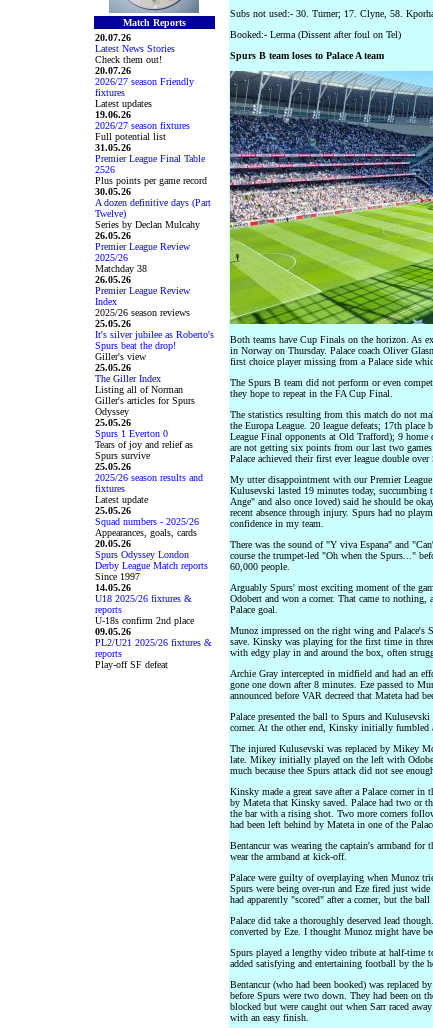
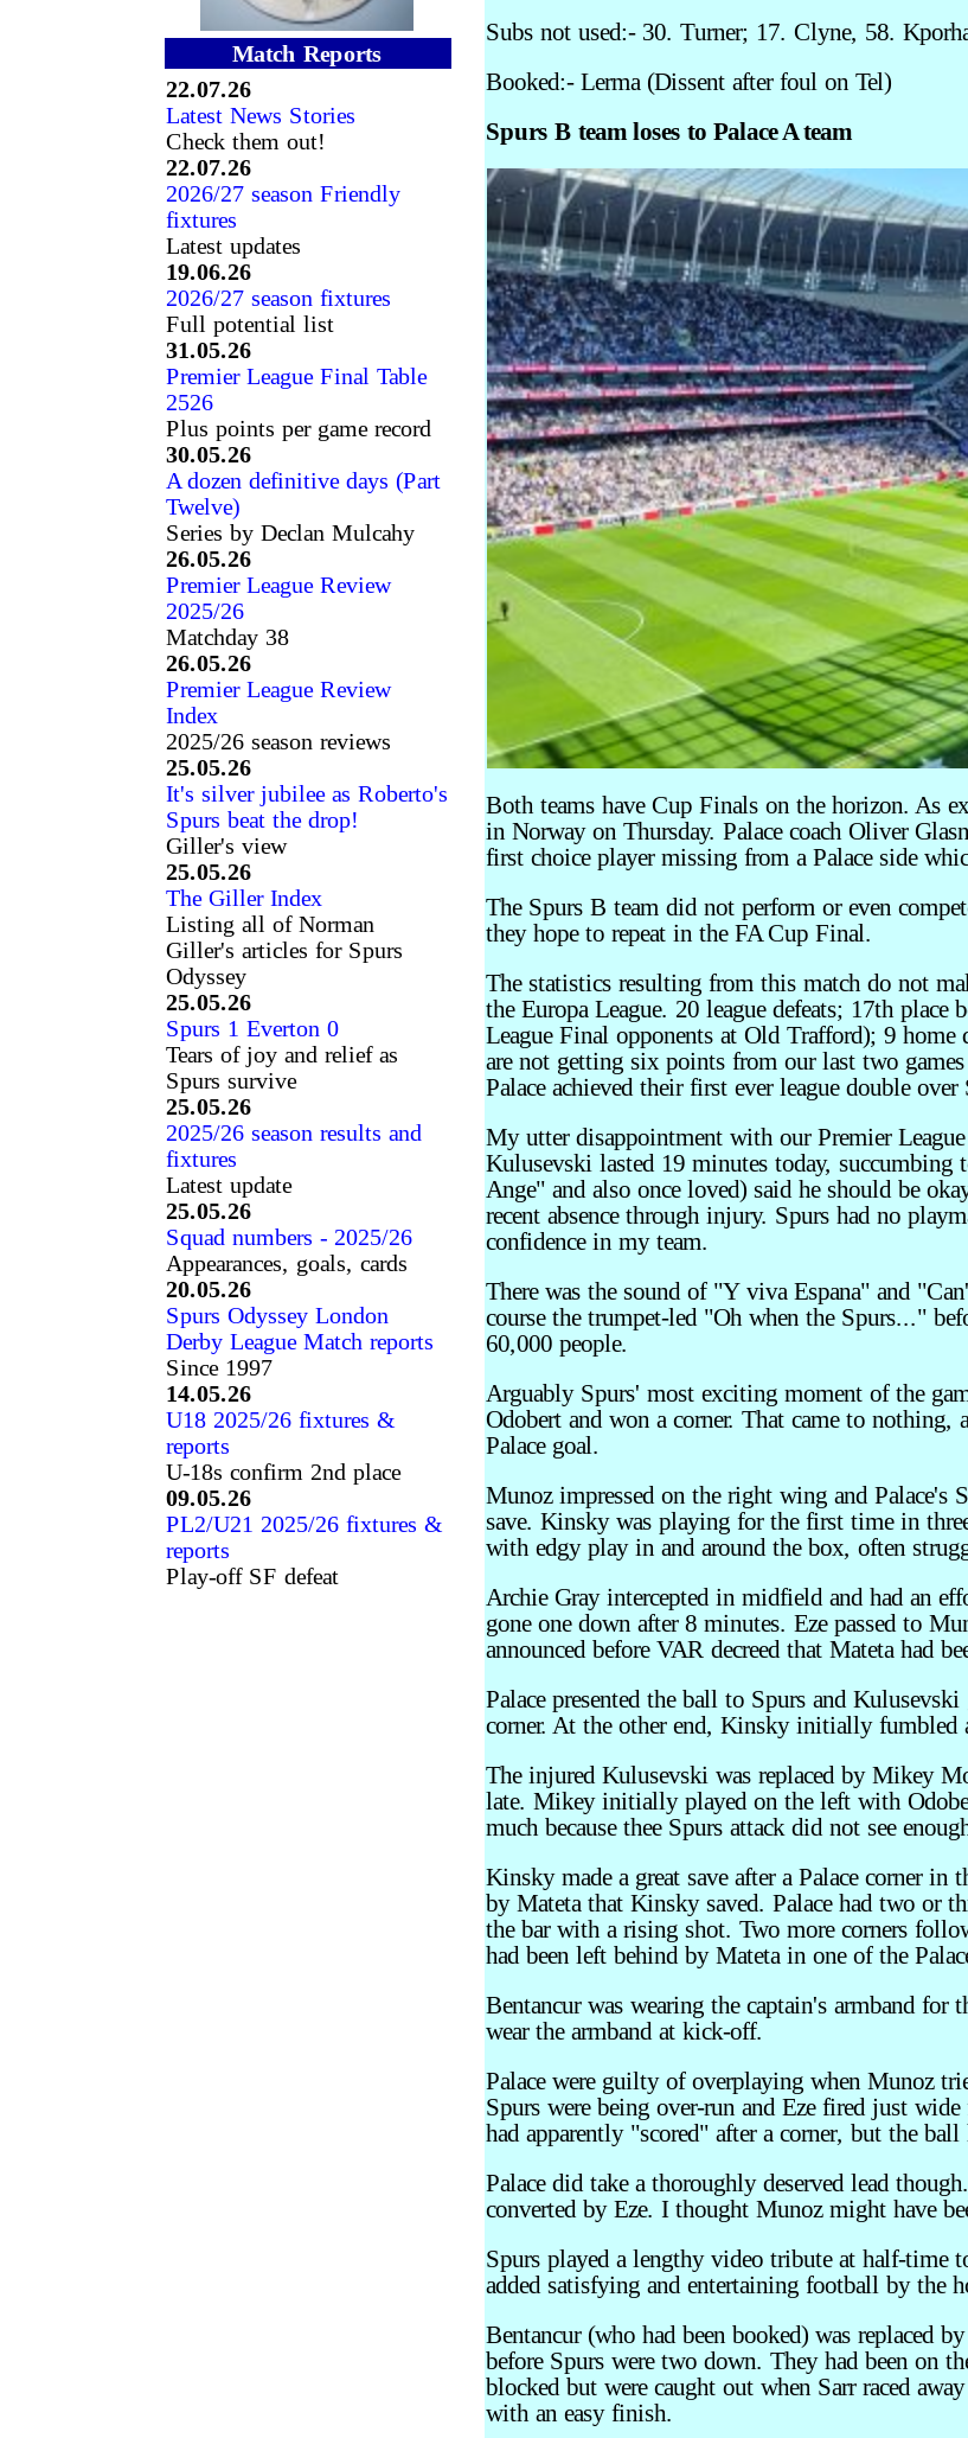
- 20.07.26
+ 22.07.26

- 20.07.26
+ 22.07.26
